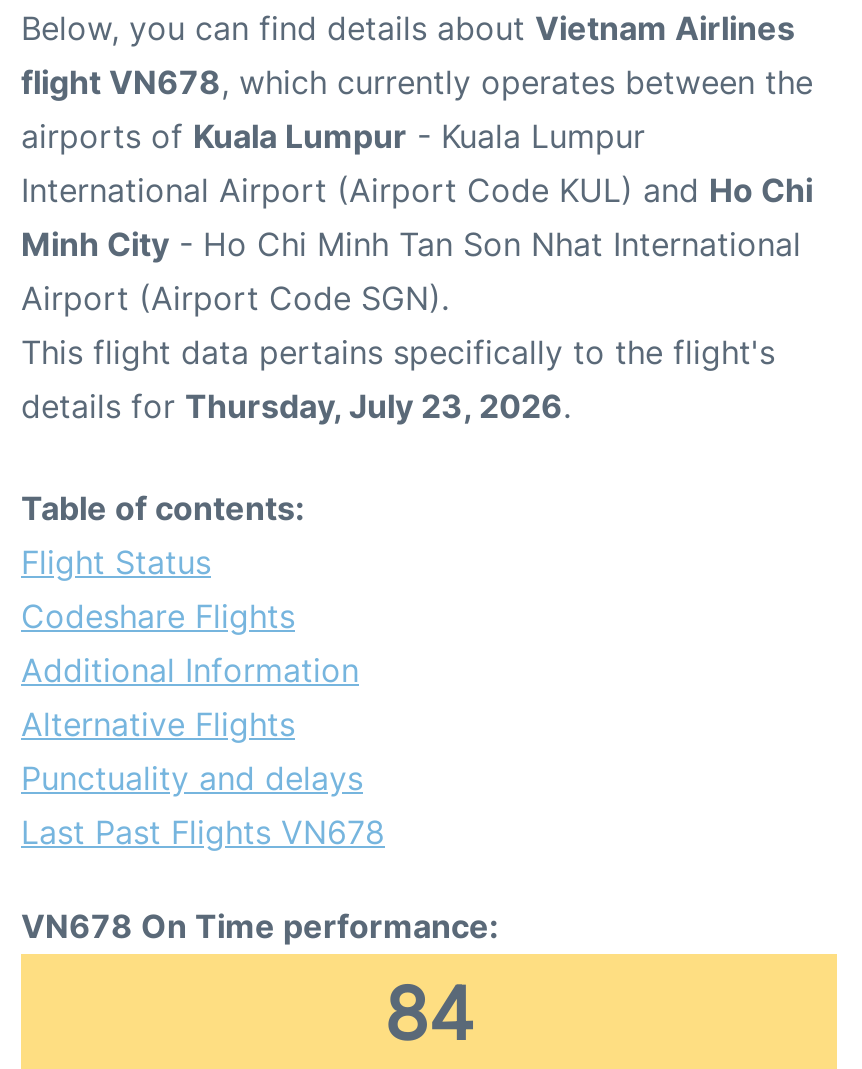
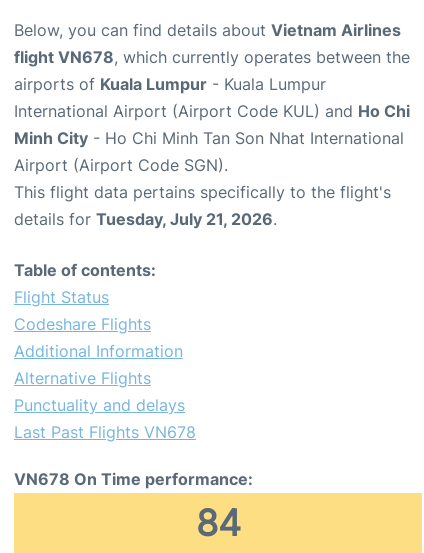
- details for Thursday, July 23, 2026.
+ details for Tuesday, July 21, 2026.
